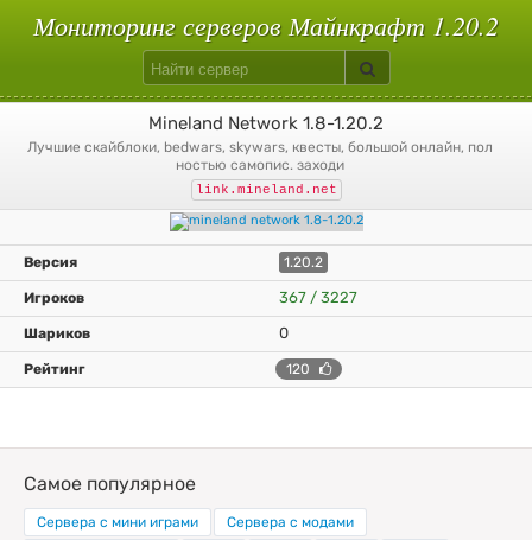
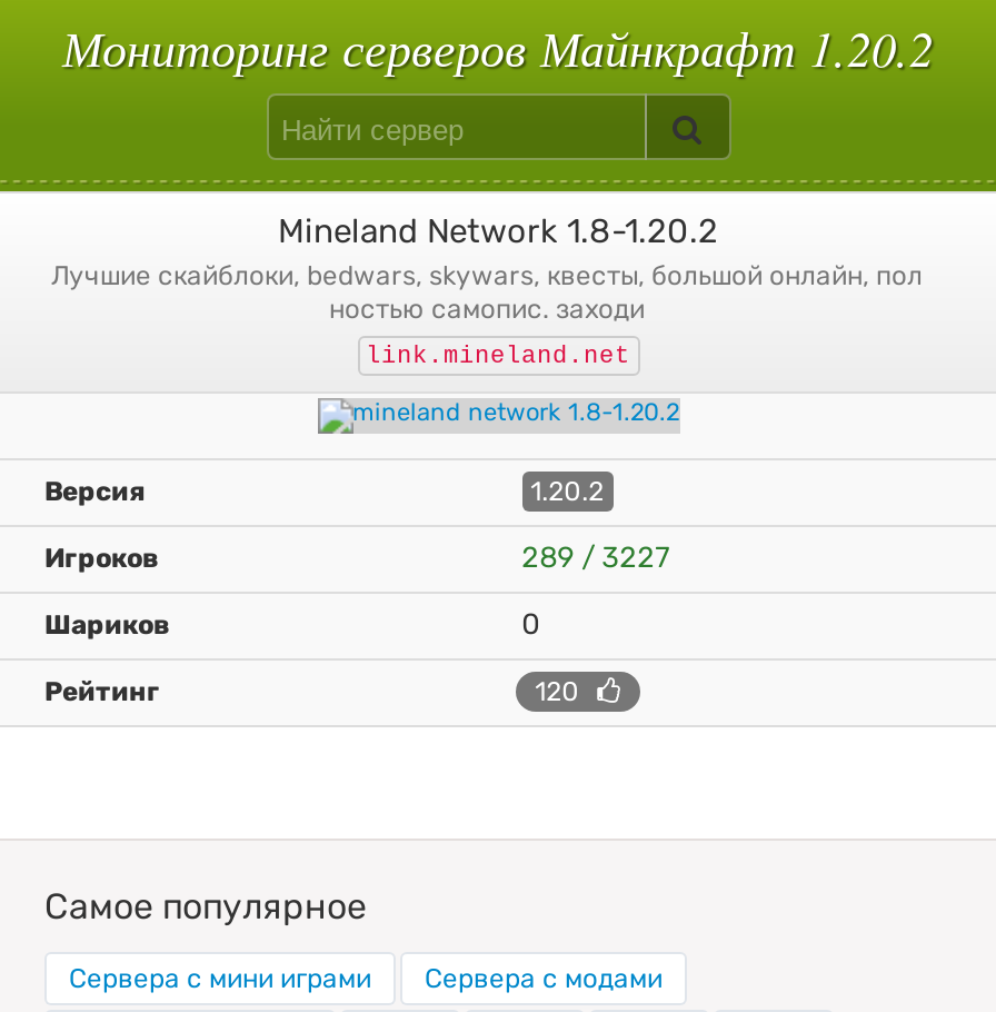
- 367 / 3227
+ 289 / 3227
